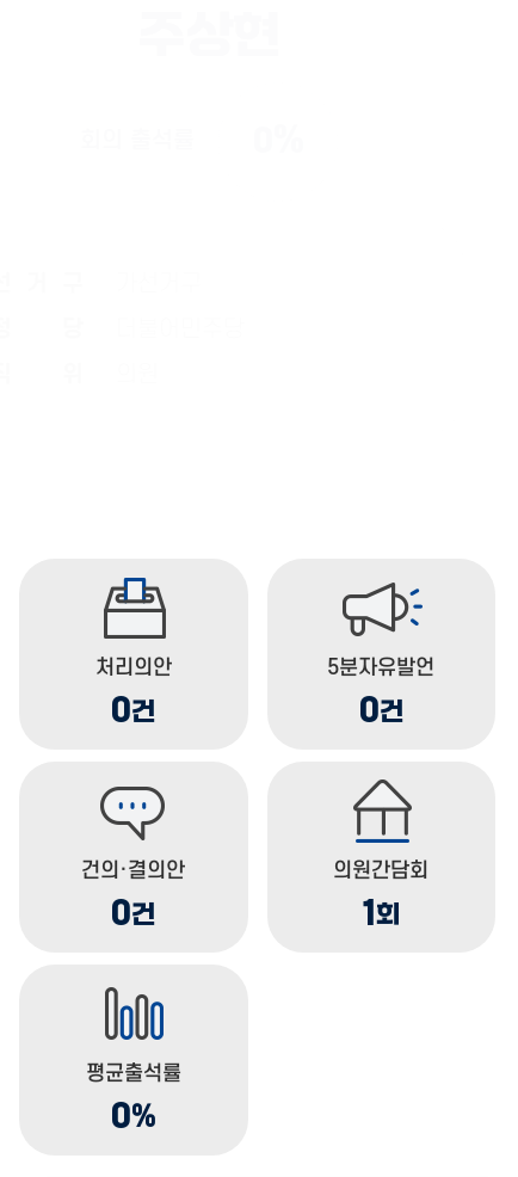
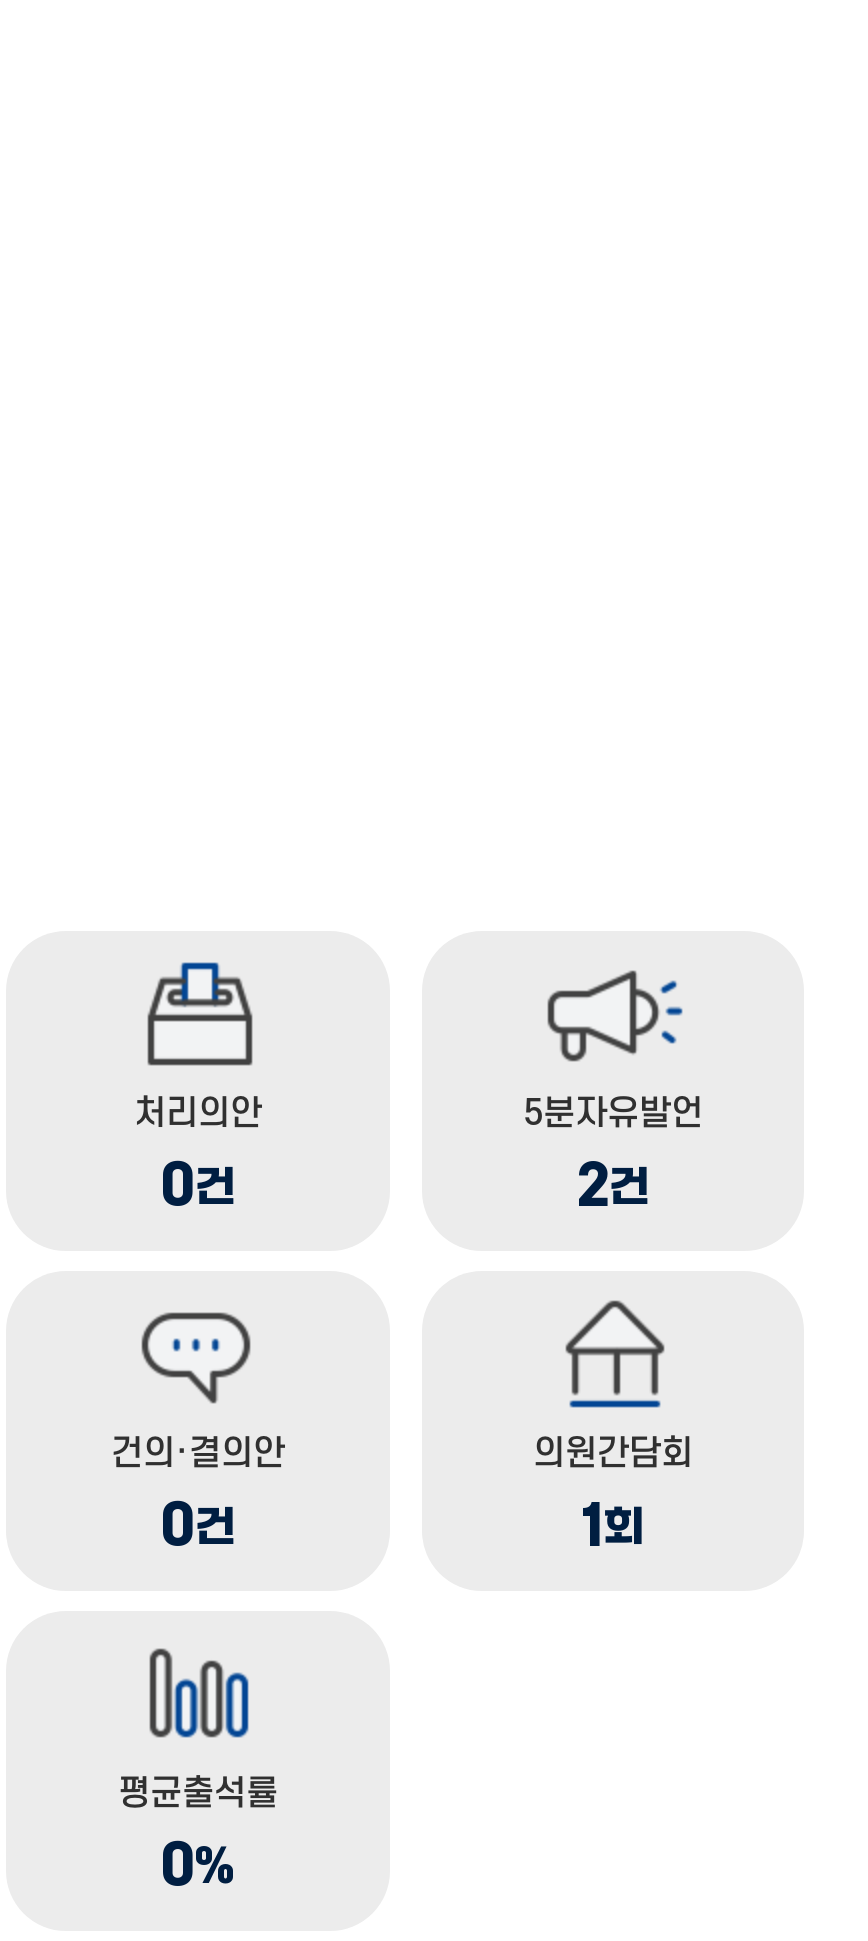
- 0건
+ 2건
